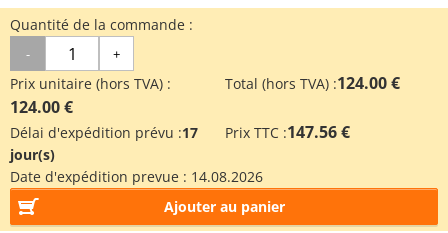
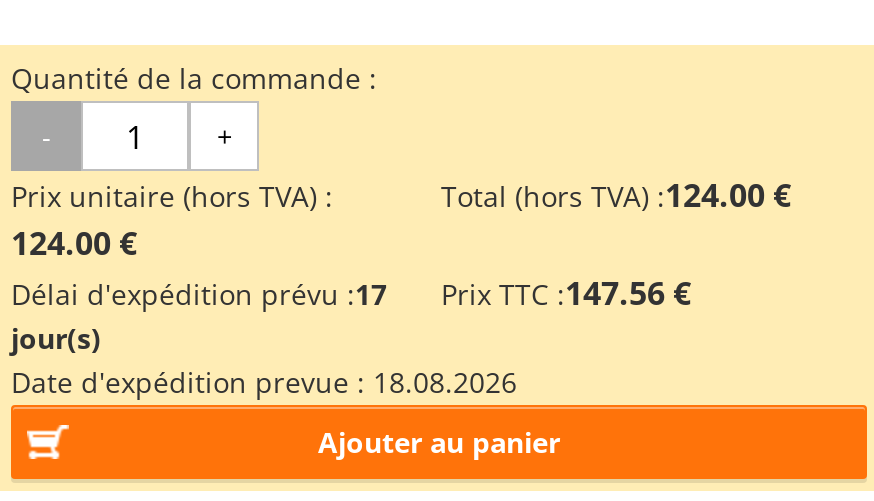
- Date d'expédition prevue : 14.08.2026
+ Date d'expédition prevue : 18.08.2026
